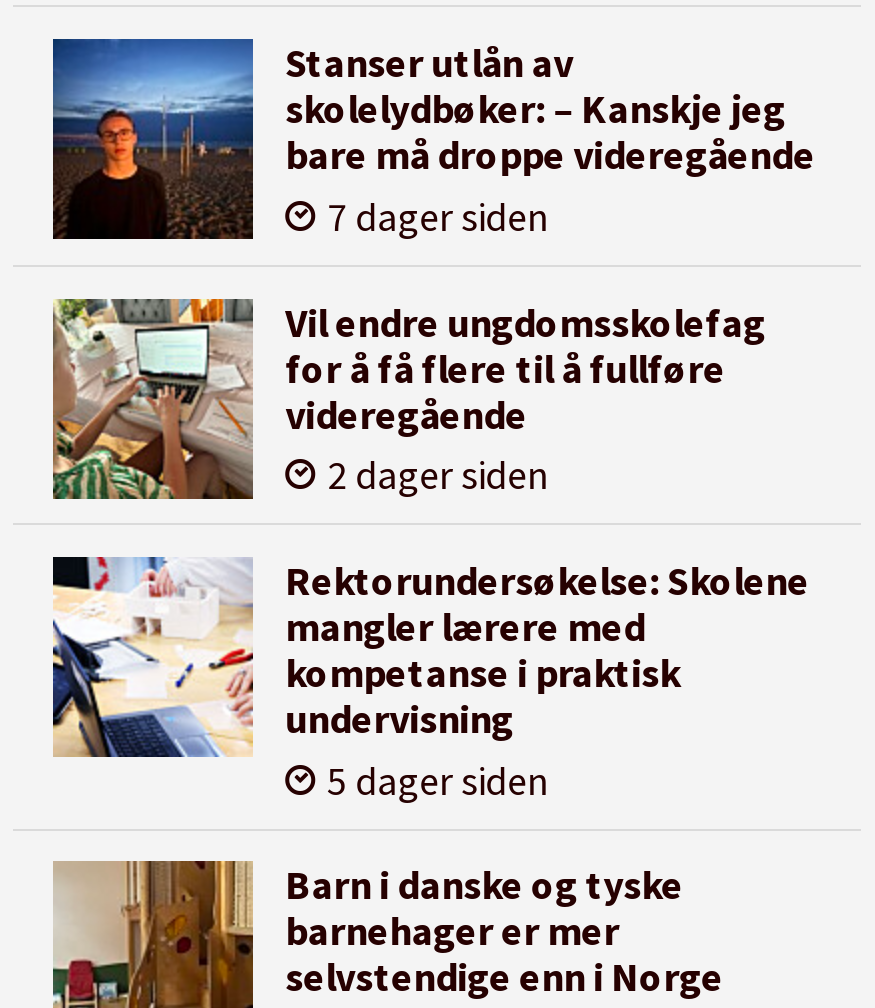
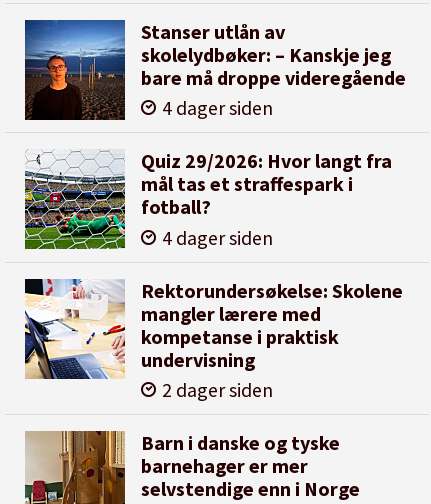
- 7 dager siden
+ 4 dager siden

- [image]
- Vil endre ungdomsskolefag
- for å få flere til å fullføre
- videregående
- 2 dager siden
+ [image]
+ Quiz 29/2026: Hvor langt fra
+ mål tas et straffespark i
+ fotball?
+ 4 dager siden

- 5 dager siden
+ 2 dager siden
